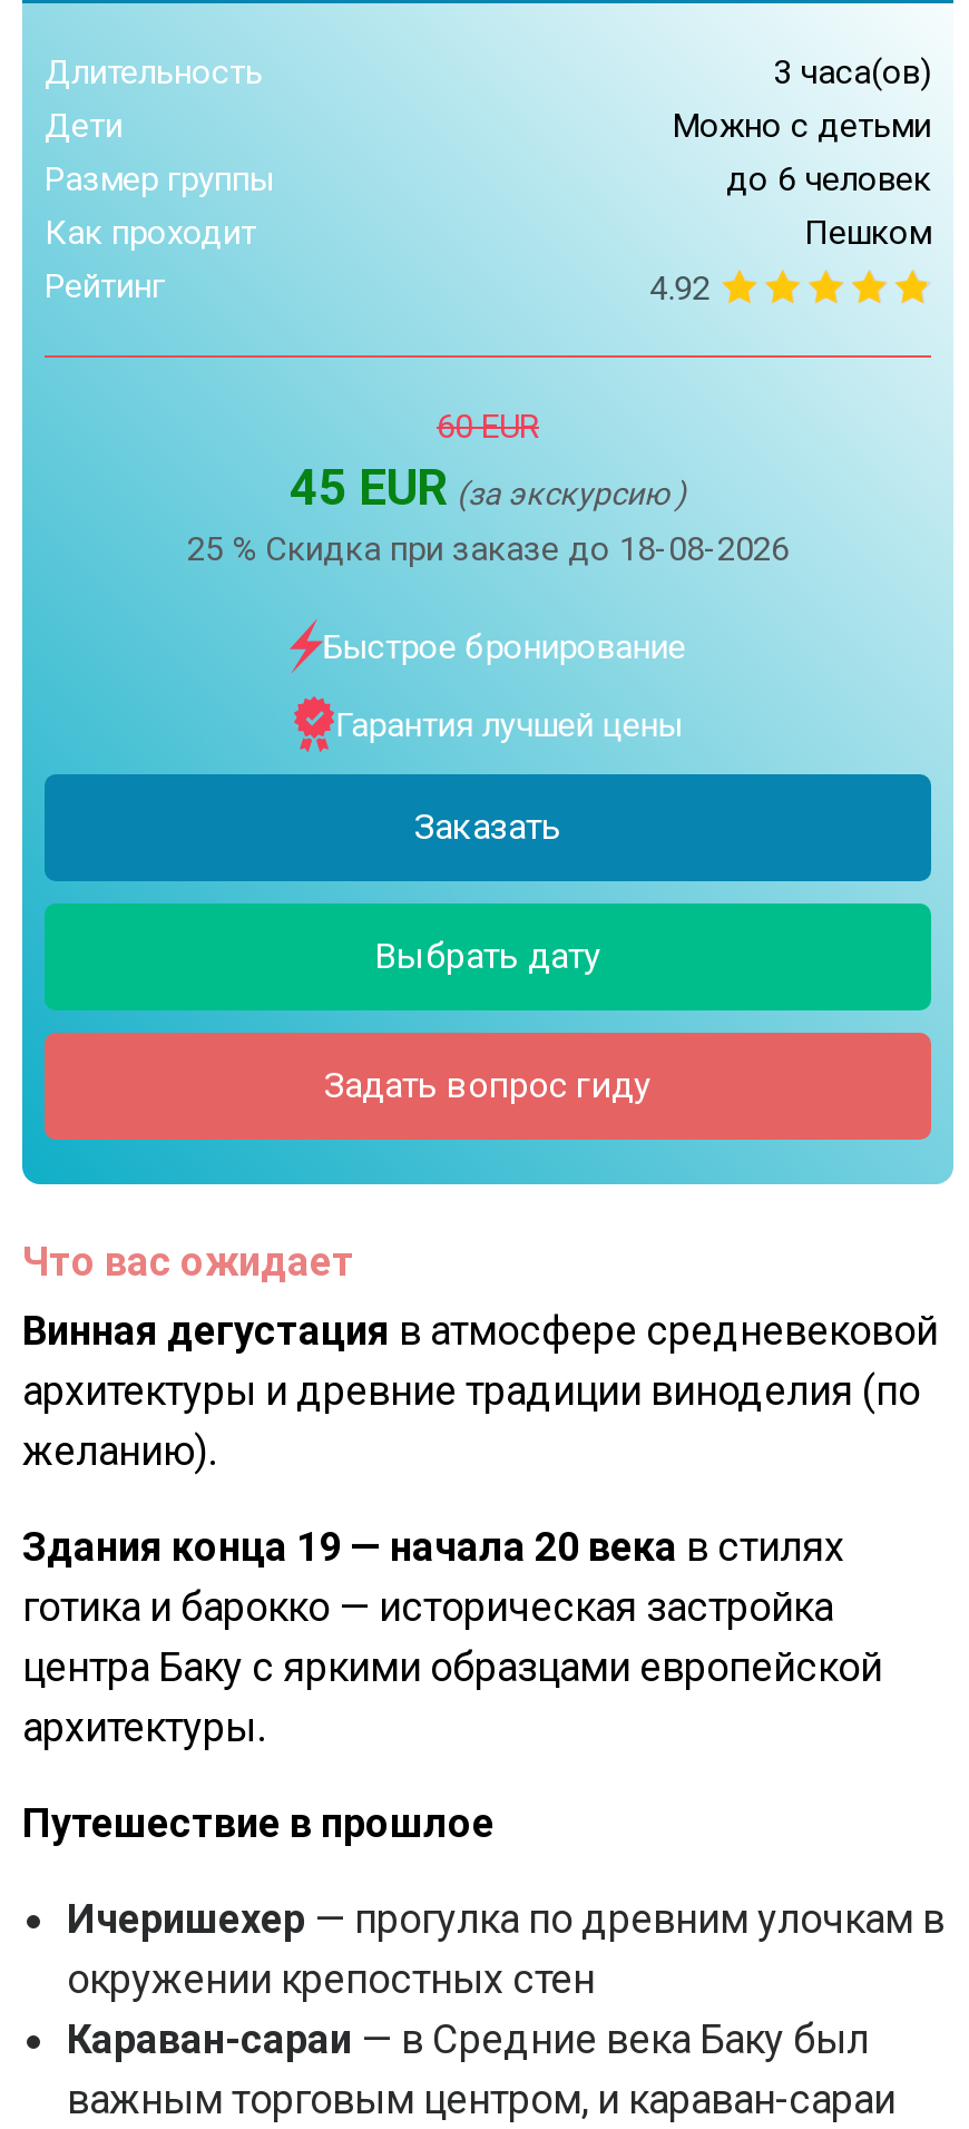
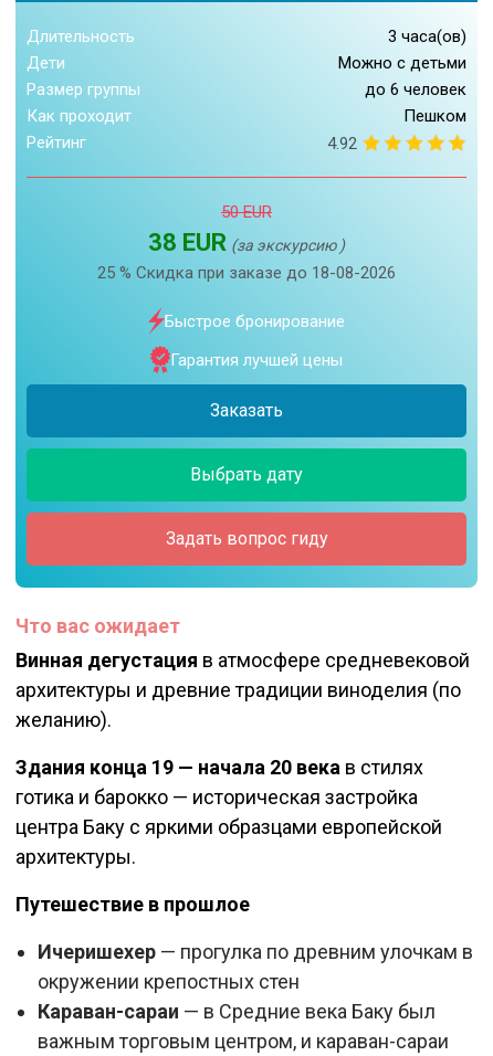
- 60 EUR
+ 50 EUR

- 45 EUR (за экскурсию )
+ 38 EUR (за экскурсию )
